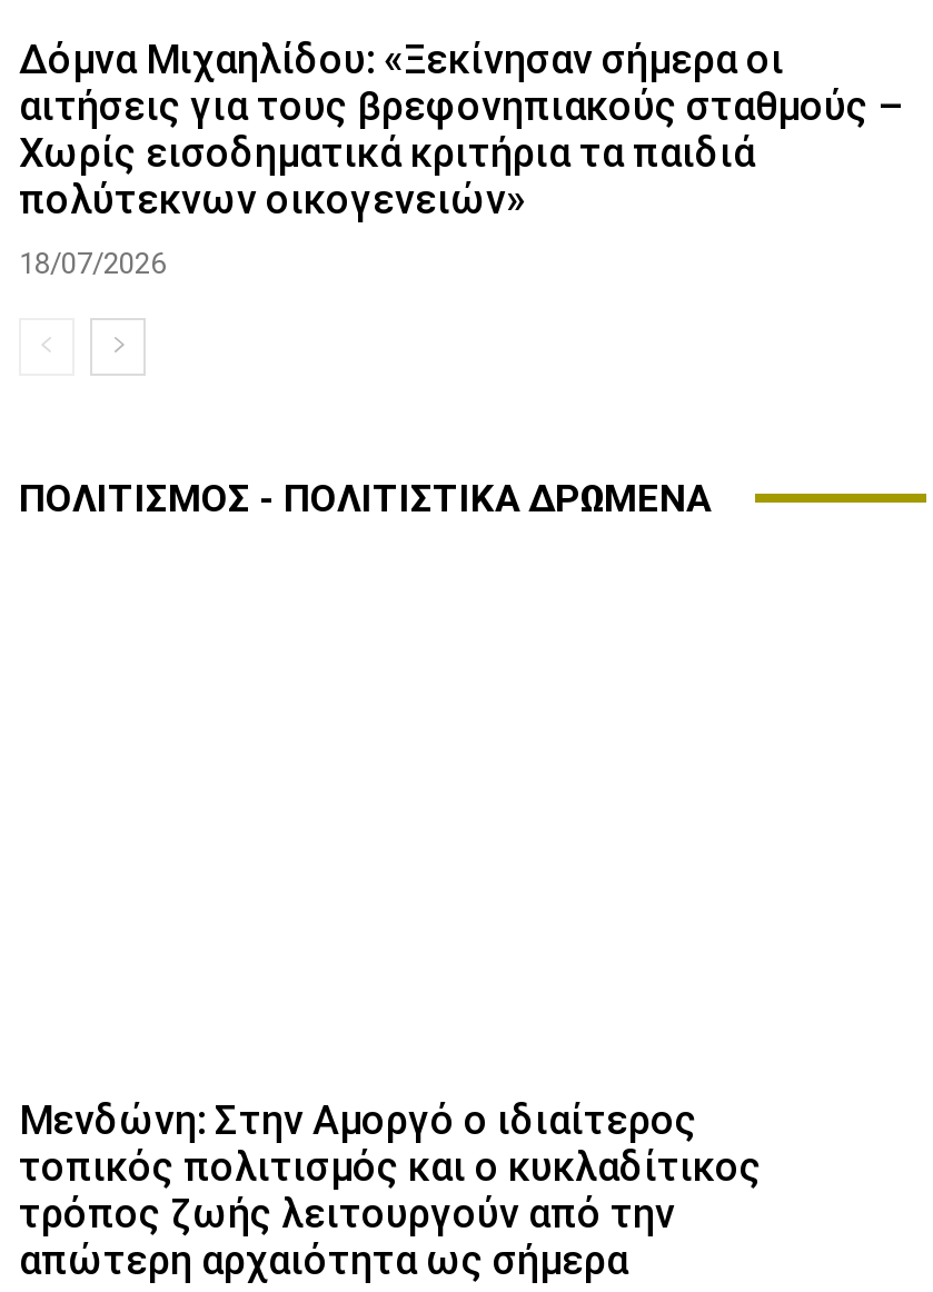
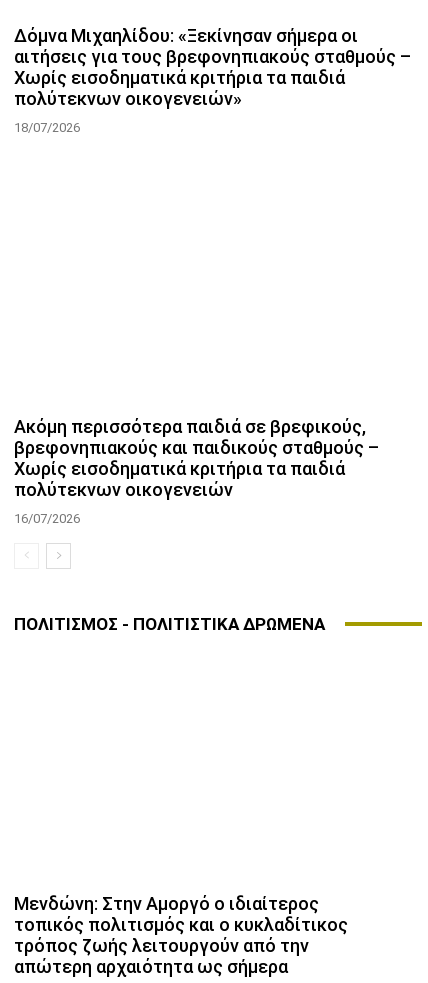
+ Ακόμη περισσότερα παιδιά σε βρεφικούς,
+ βρεφονηπιακούς και παιδικούς σταθμούς –
+ Χωρίς εισοδηματικά κριτήρια τα παιδιά
+ πολύτεκνων οικογενειών
+ 16/07/2026
